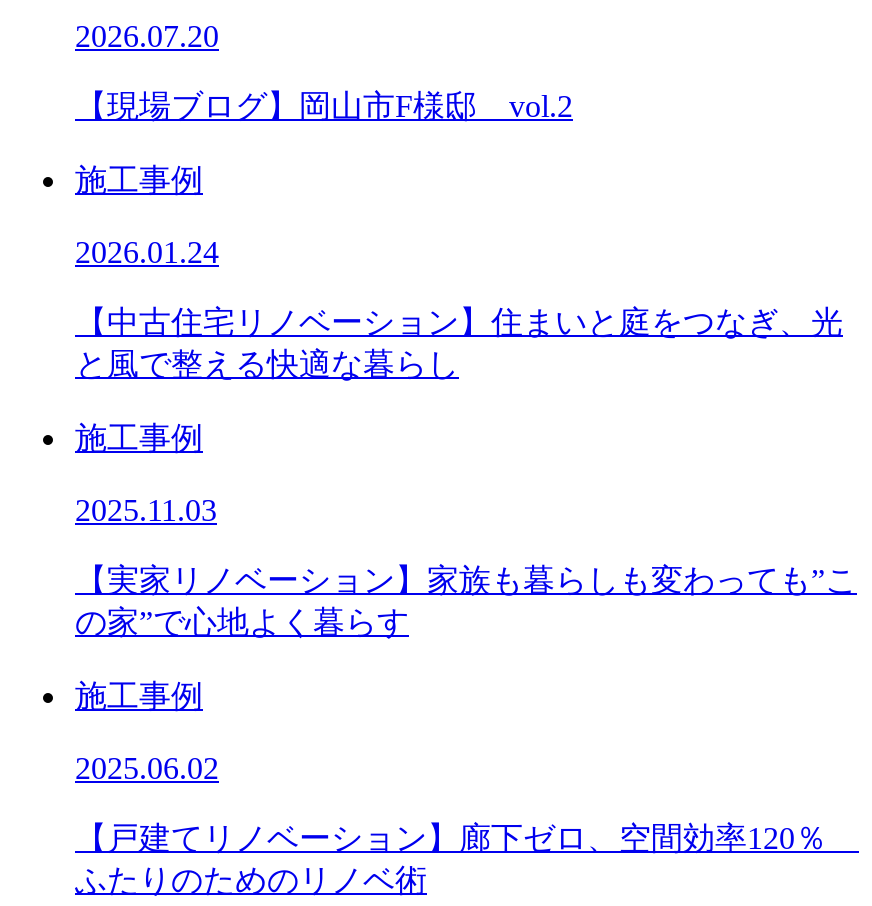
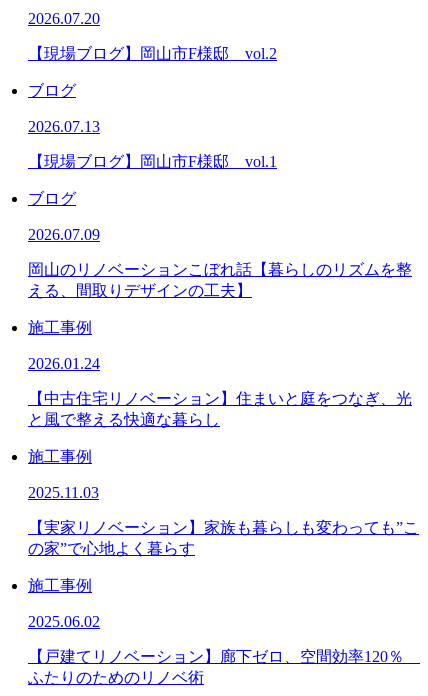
+ ブログ
+ 2026.07.13
+ 【現場ブログ】岡山市F様邸 vol.1
+ ブログ
+ 2026.07.09
+ 岡山のリノベーションこぼれ話【暮らしのリズムを整
+ える、間取りデザインの工夫】
